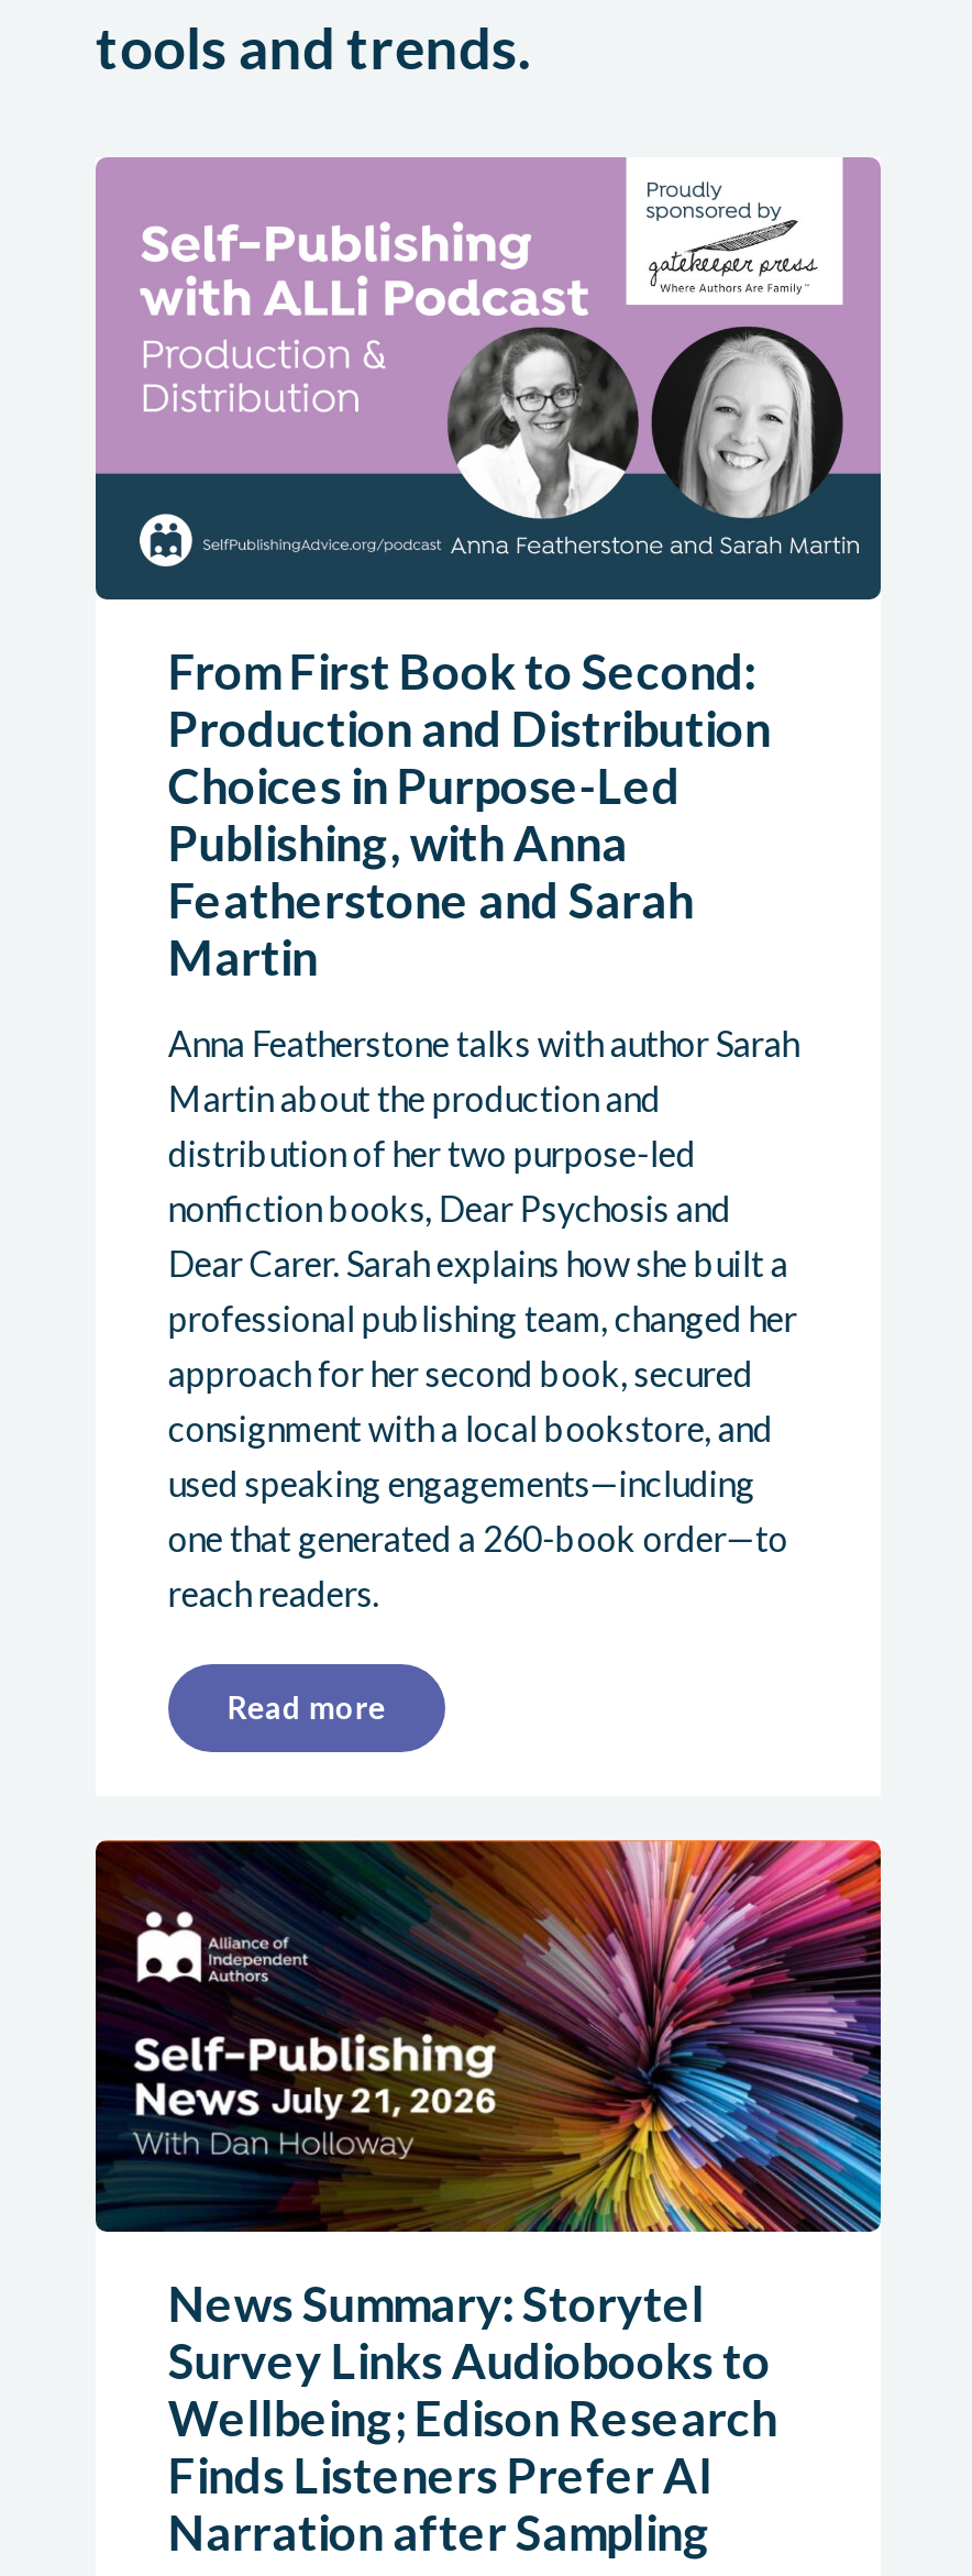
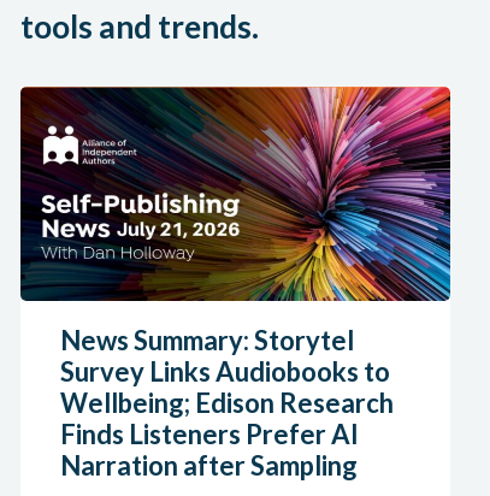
- [image]
- From First Book to Second:
- Production and Distribution
- Choices in Purpose-Led
- Publishing, with Anna
- Featherstone and Sarah
- Martin
- Anna Featherstone talks with author Sarah
- Martin about the production and
- distribution of her two purpose-led
- nonfiction books, Dear Psychosis and
- Dear Carer. Sarah explains how she built a
- professional publishing team, changed her
- approach for her second book, secured
- consignment with a local bookstore, and
- used speaking engagements—including
- one that generated a 260-book order—to
- reach readers.
- Read more
